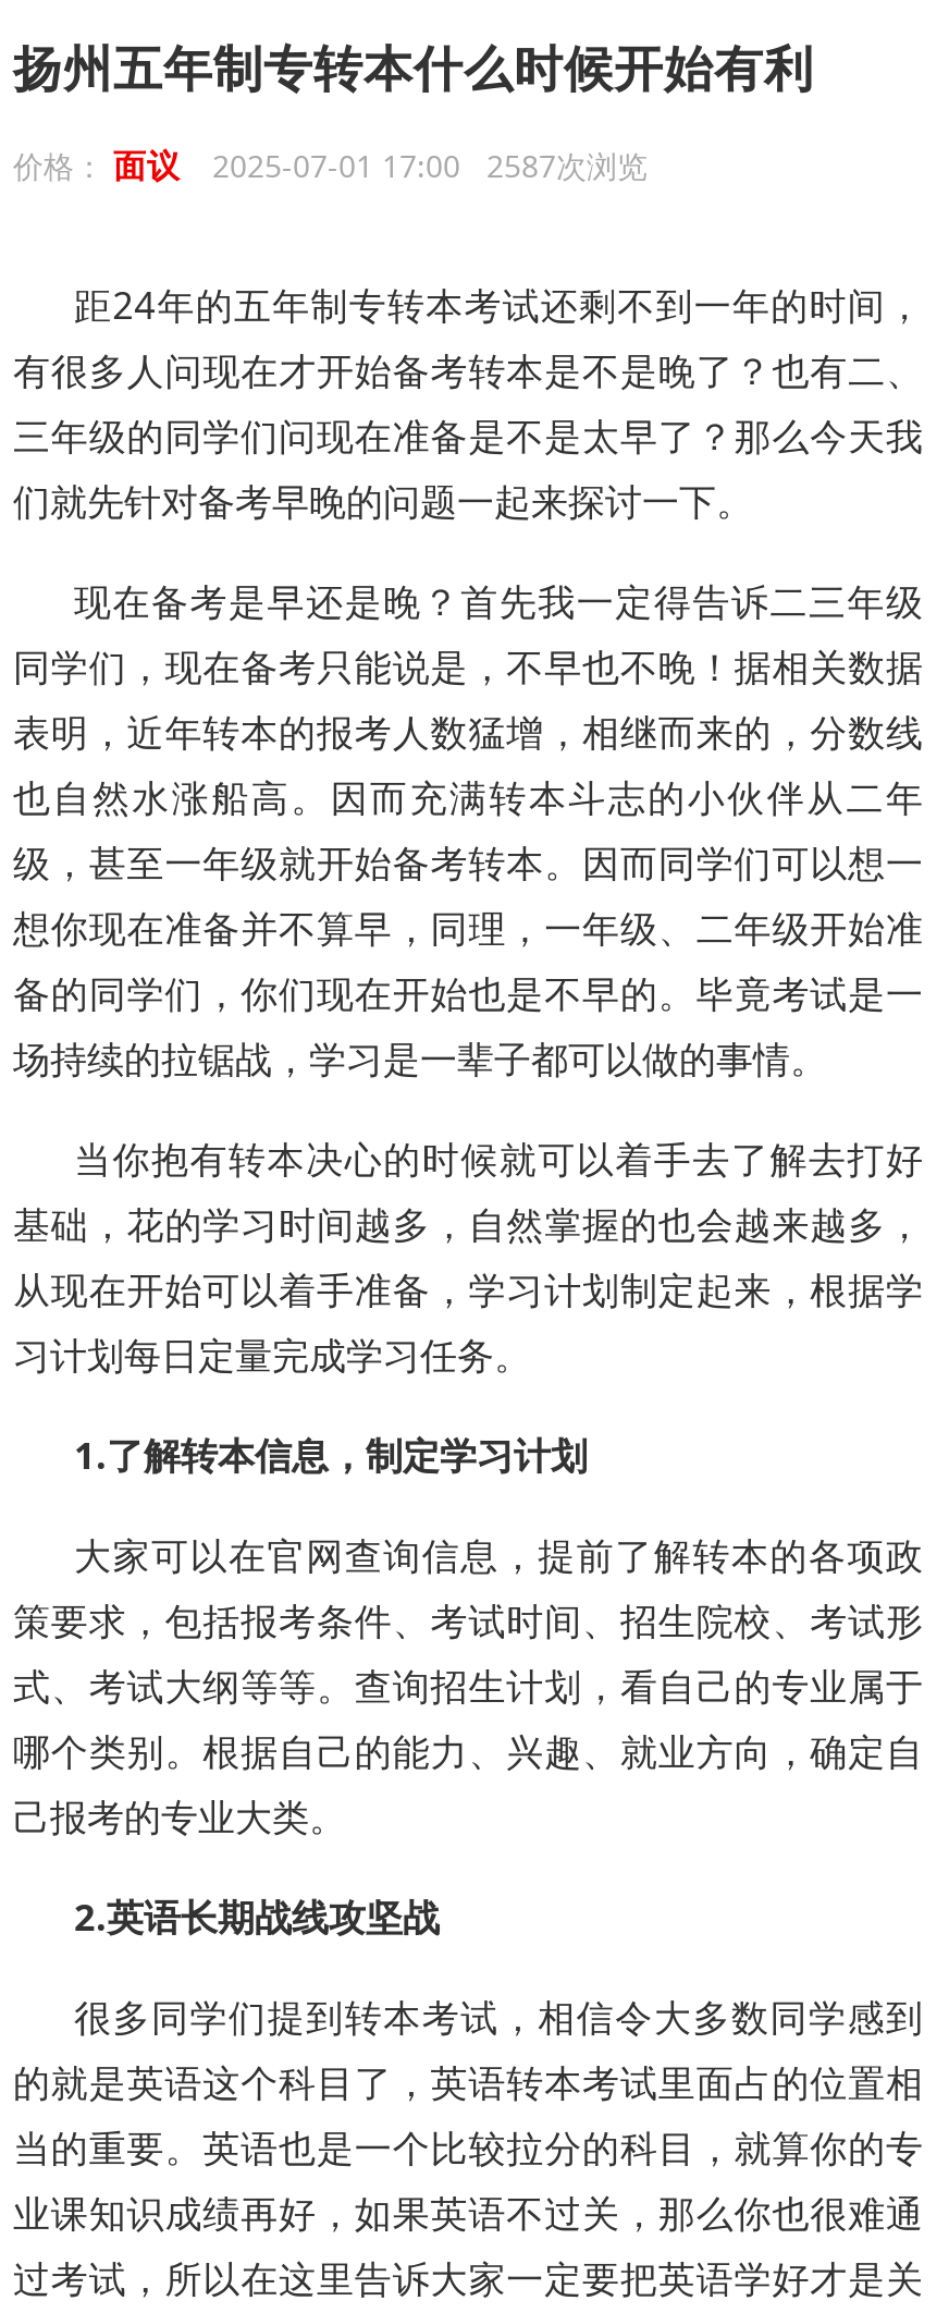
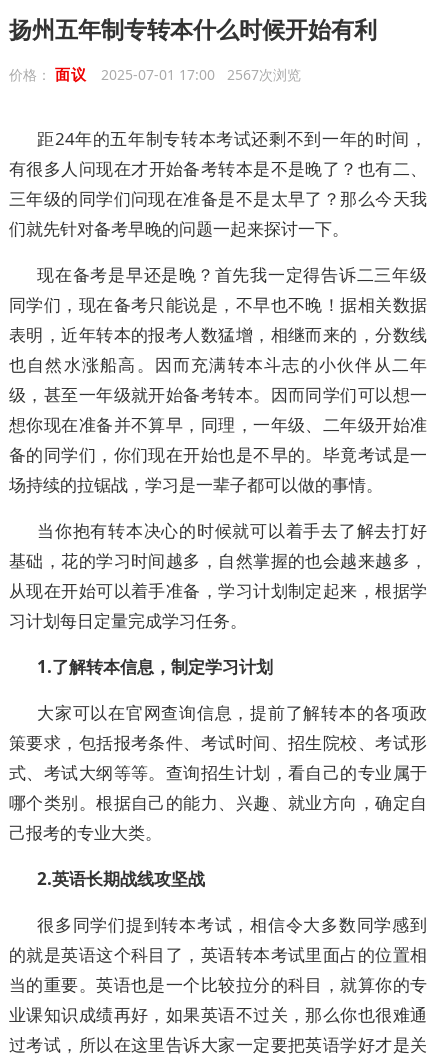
- 价格：面议 2025-07-01 17:00 2587次浏览
+ 价格：面议 2025-07-01 17:00 2567次浏览
